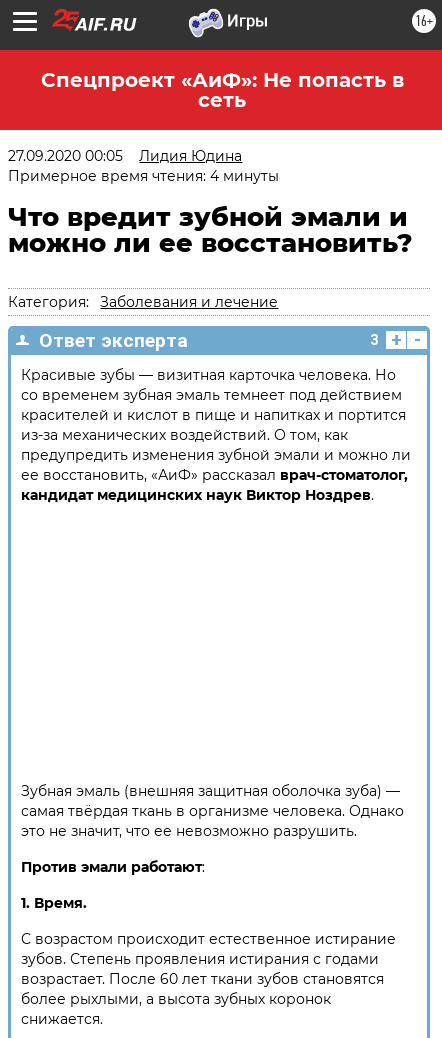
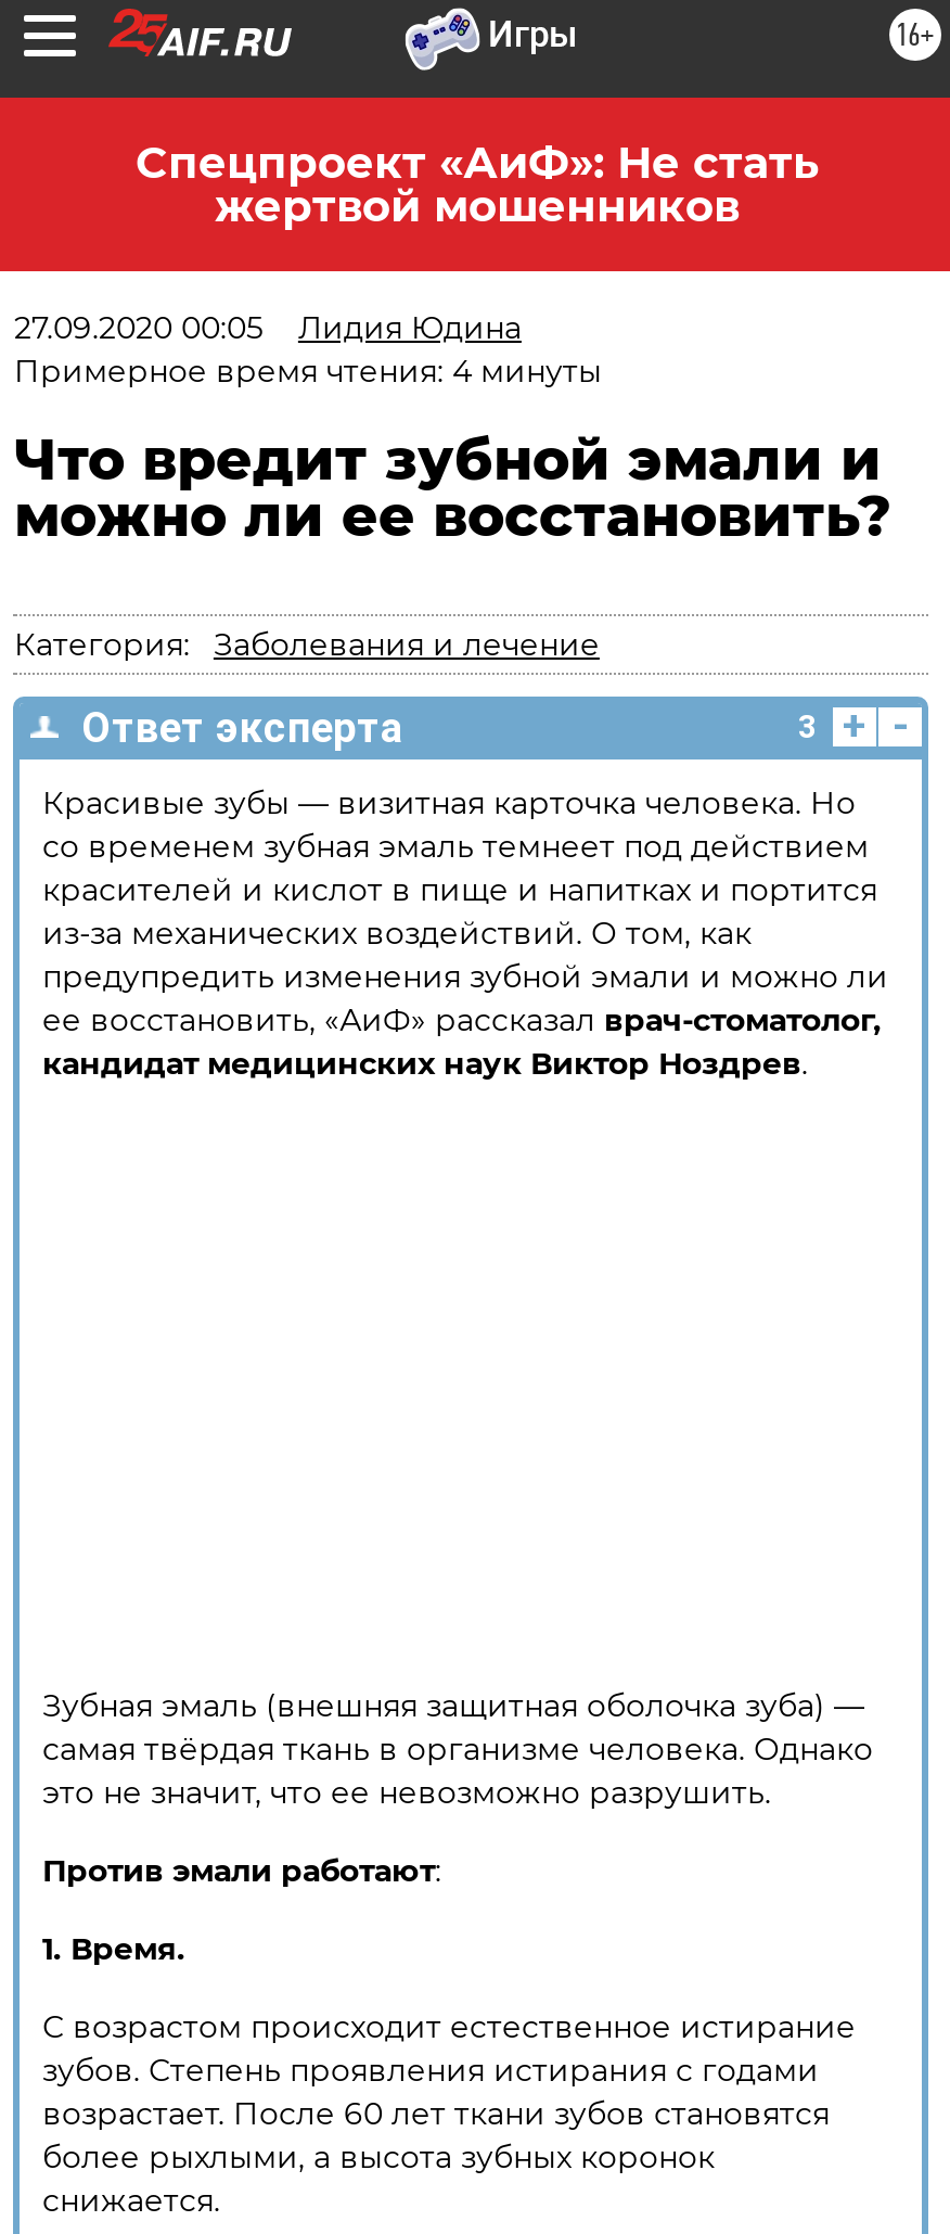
- Спецпроект «АиФ»: Не попасть в
- сеть
+ Спецпроект «АиФ»: Не стать
+ жертвой мошенников
